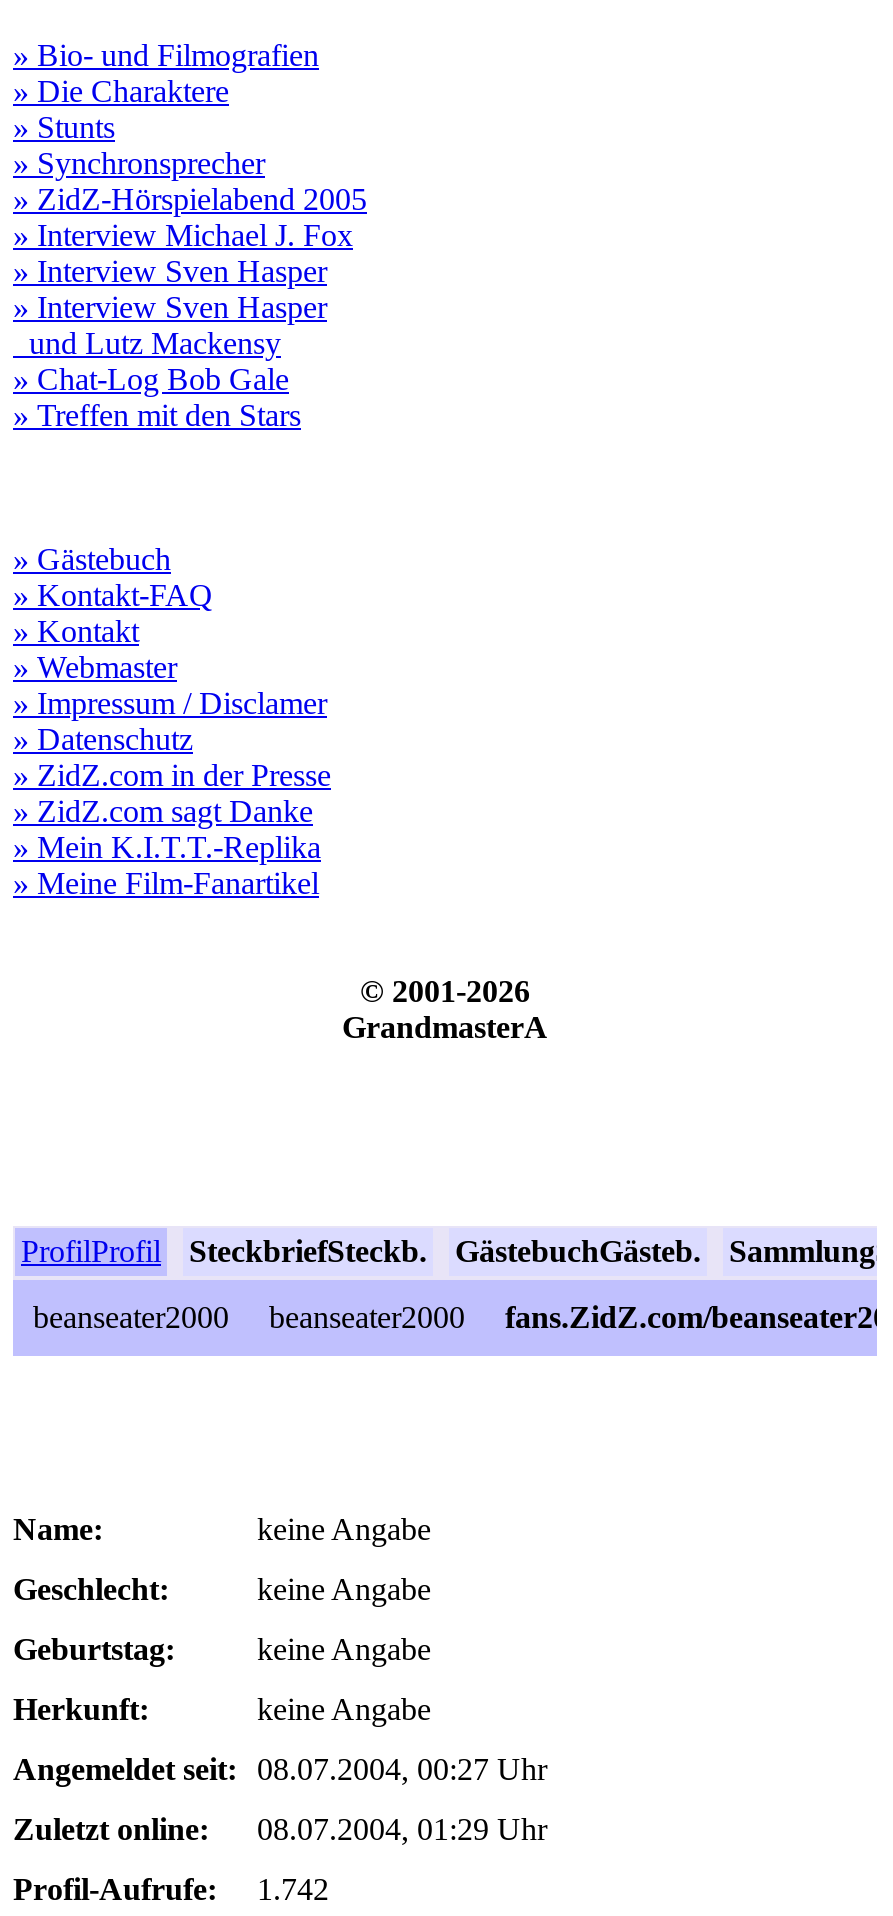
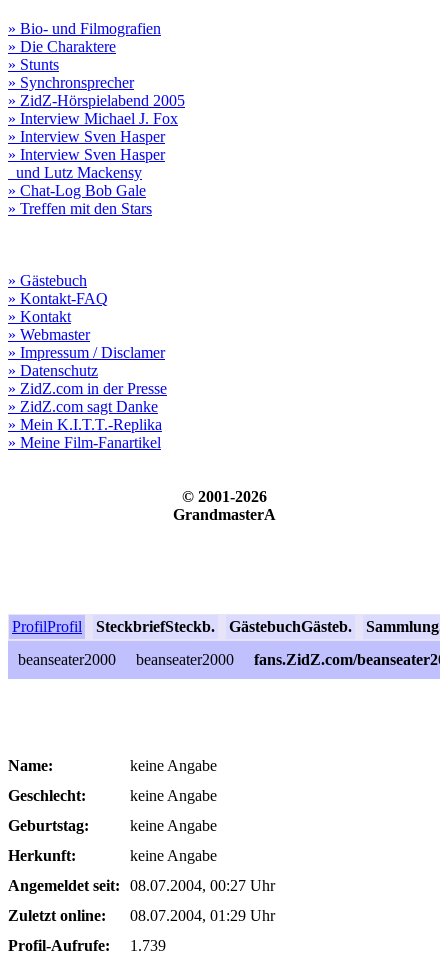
- Profil-Aufrufe: 1.742
+ Profil-Aufrufe: 1.739
